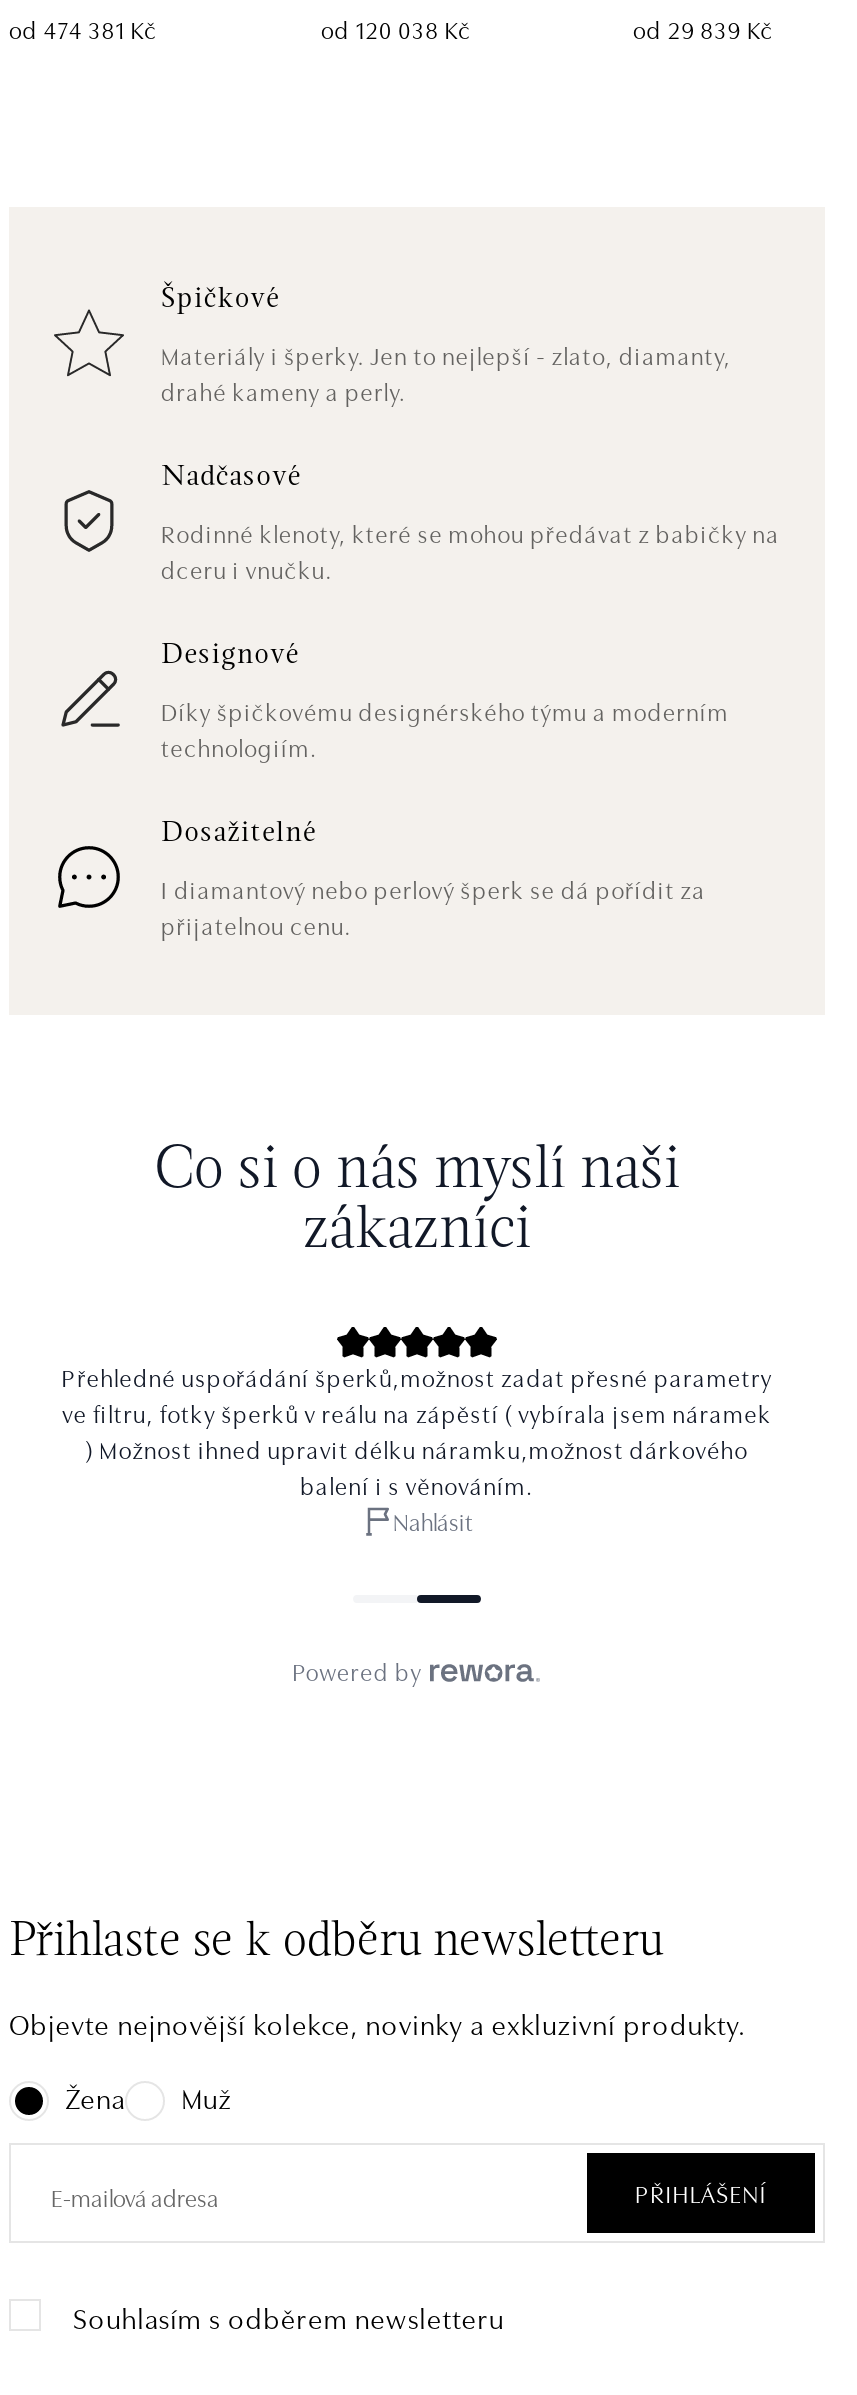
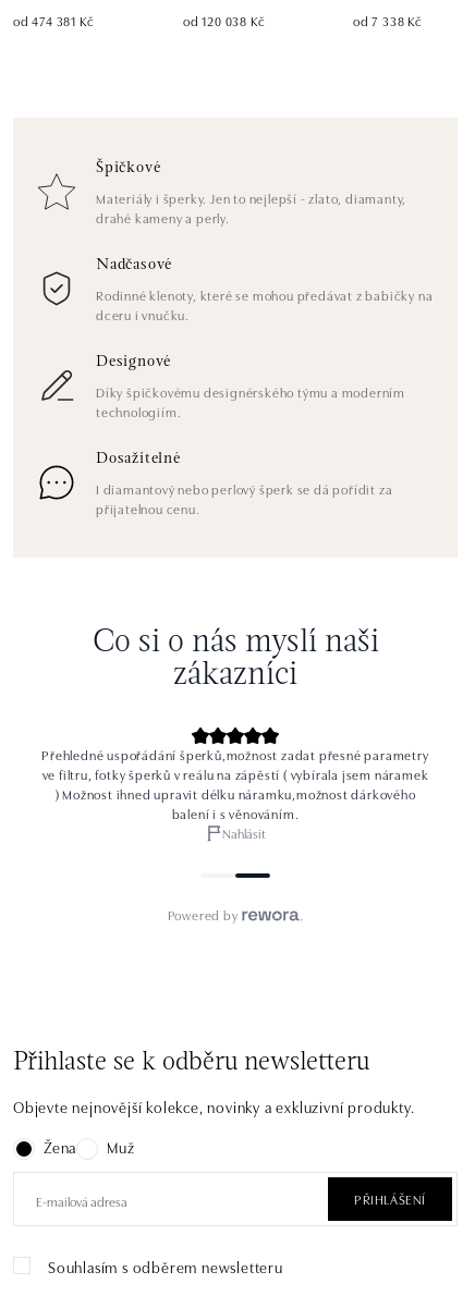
- od 29 839 Kč
+ od 7 338 Kč
